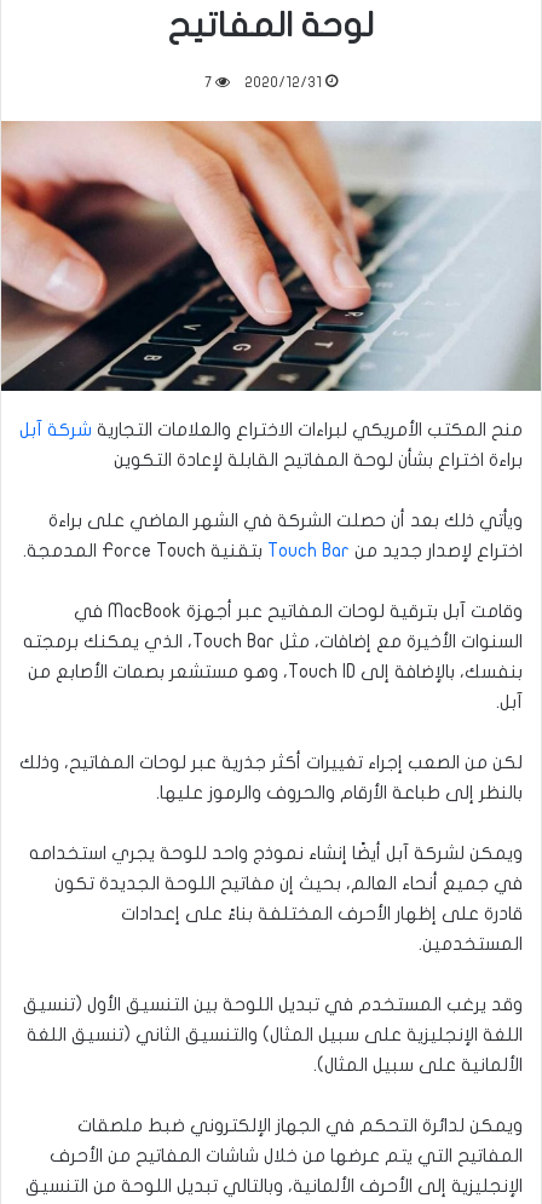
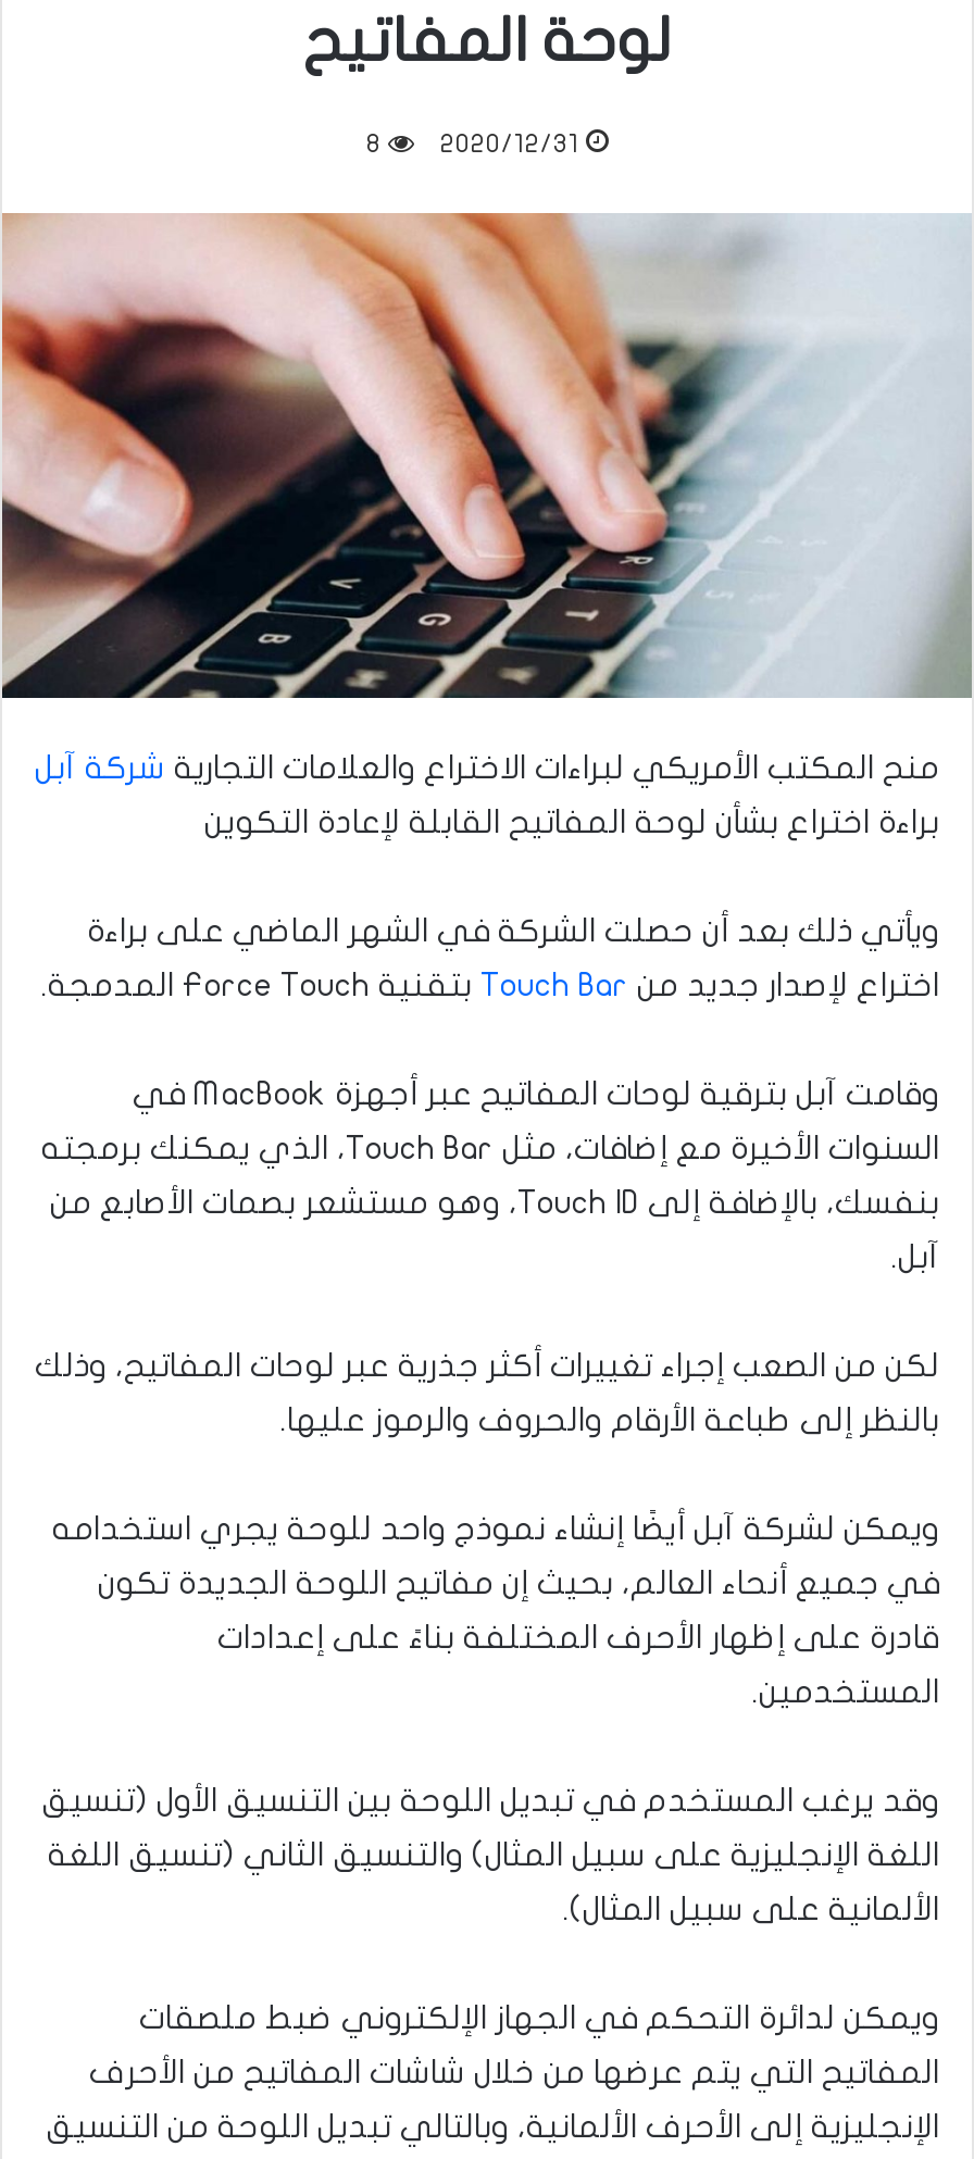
- 7
+ 8
